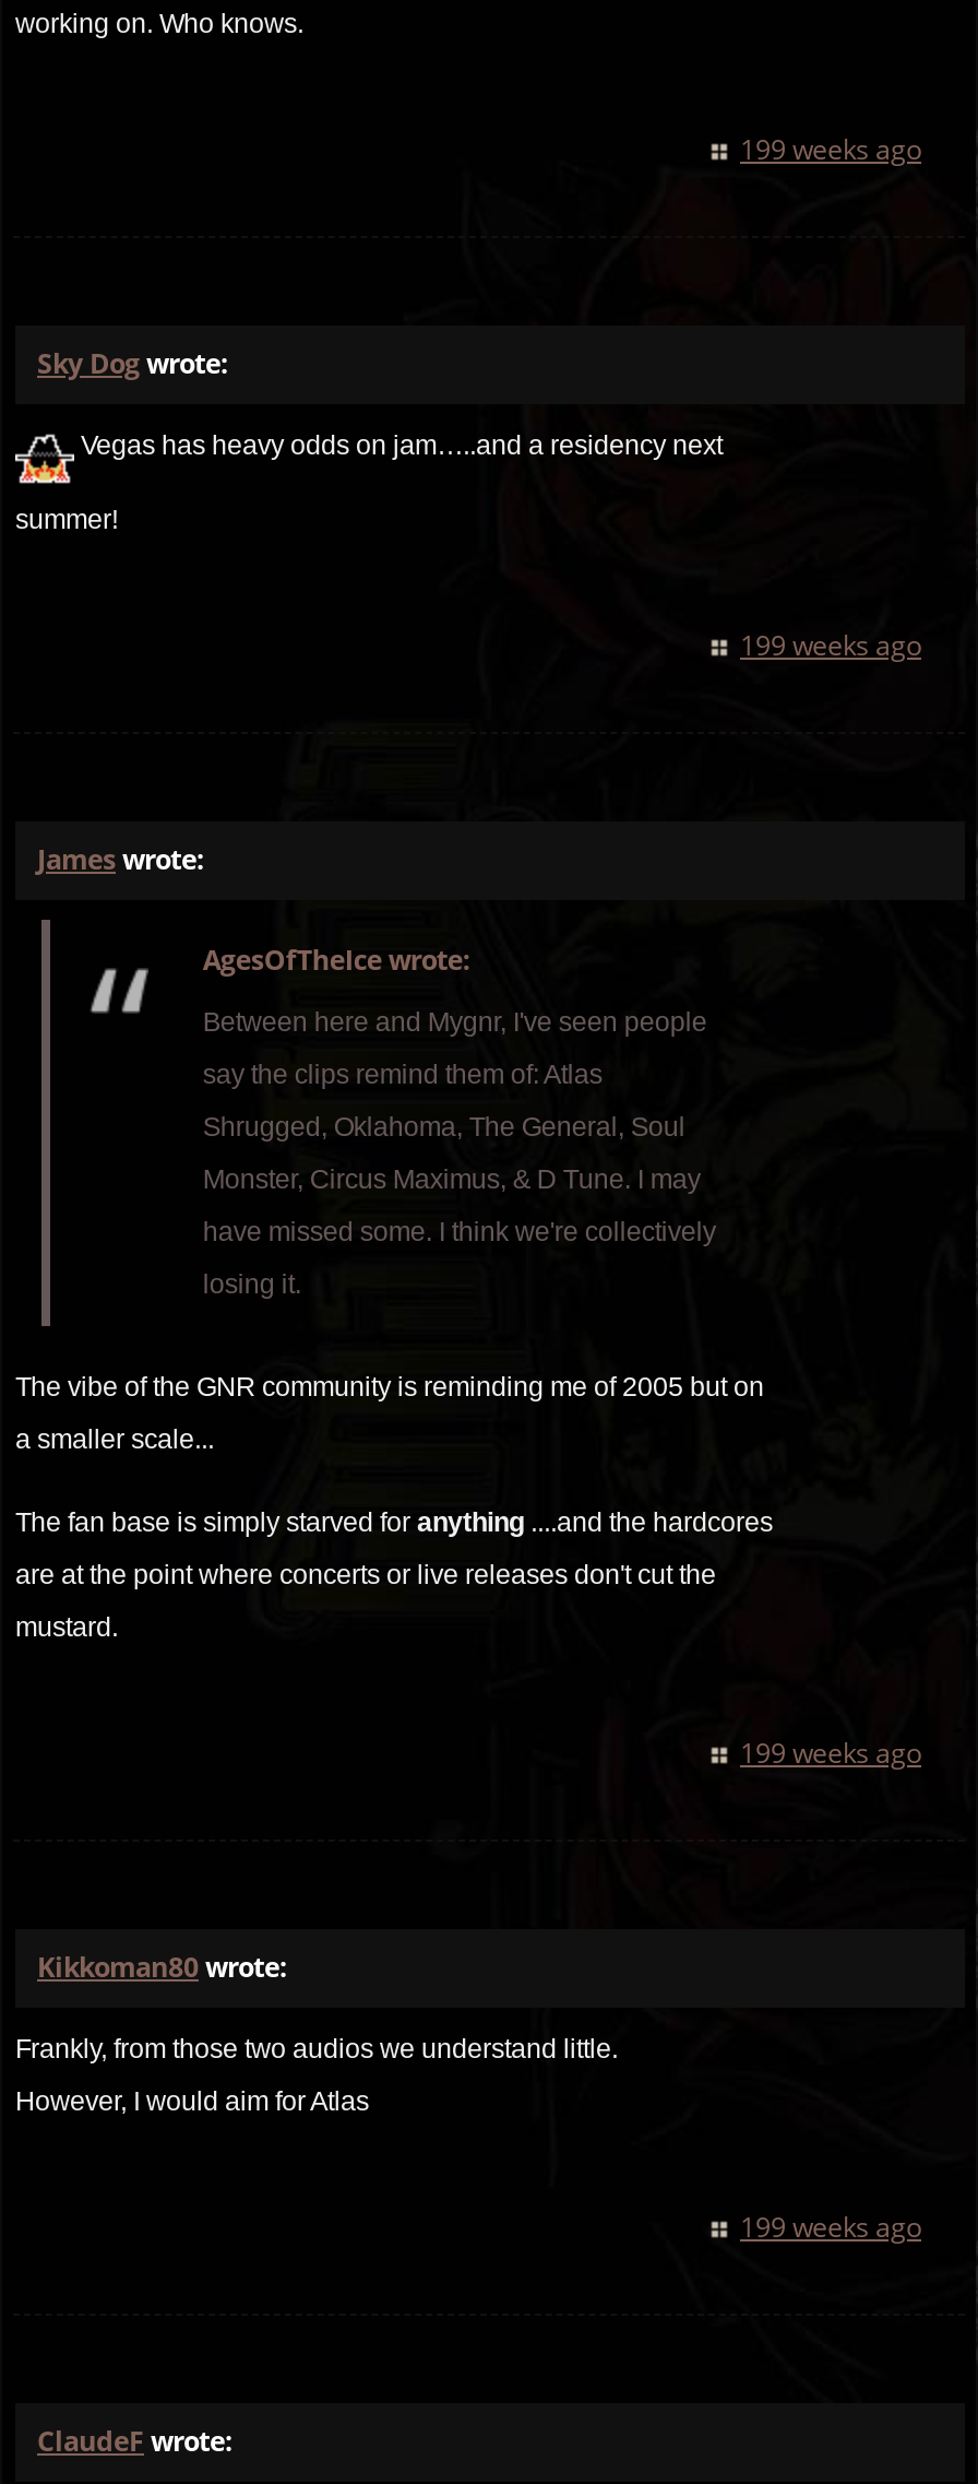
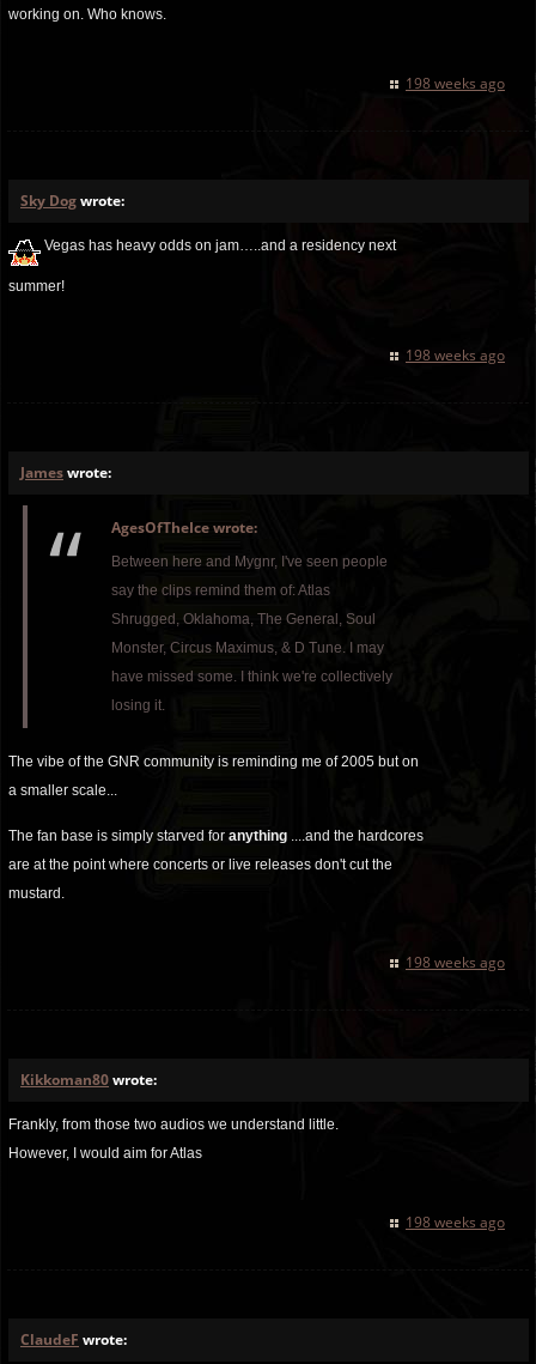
- 199 weeks ago
+ 198 weeks ago

- 199 weeks ago
+ 198 weeks ago

- 199 weeks ago
+ 198 weeks ago

- 199 weeks ago
+ 198 weeks ago
